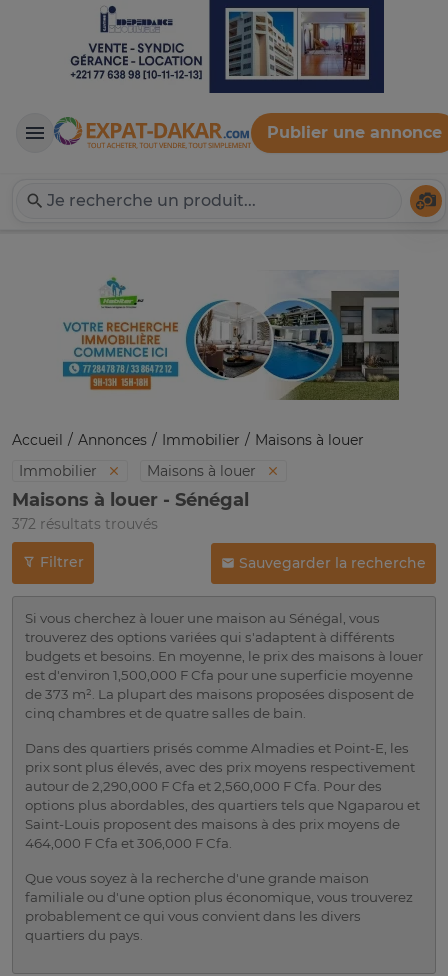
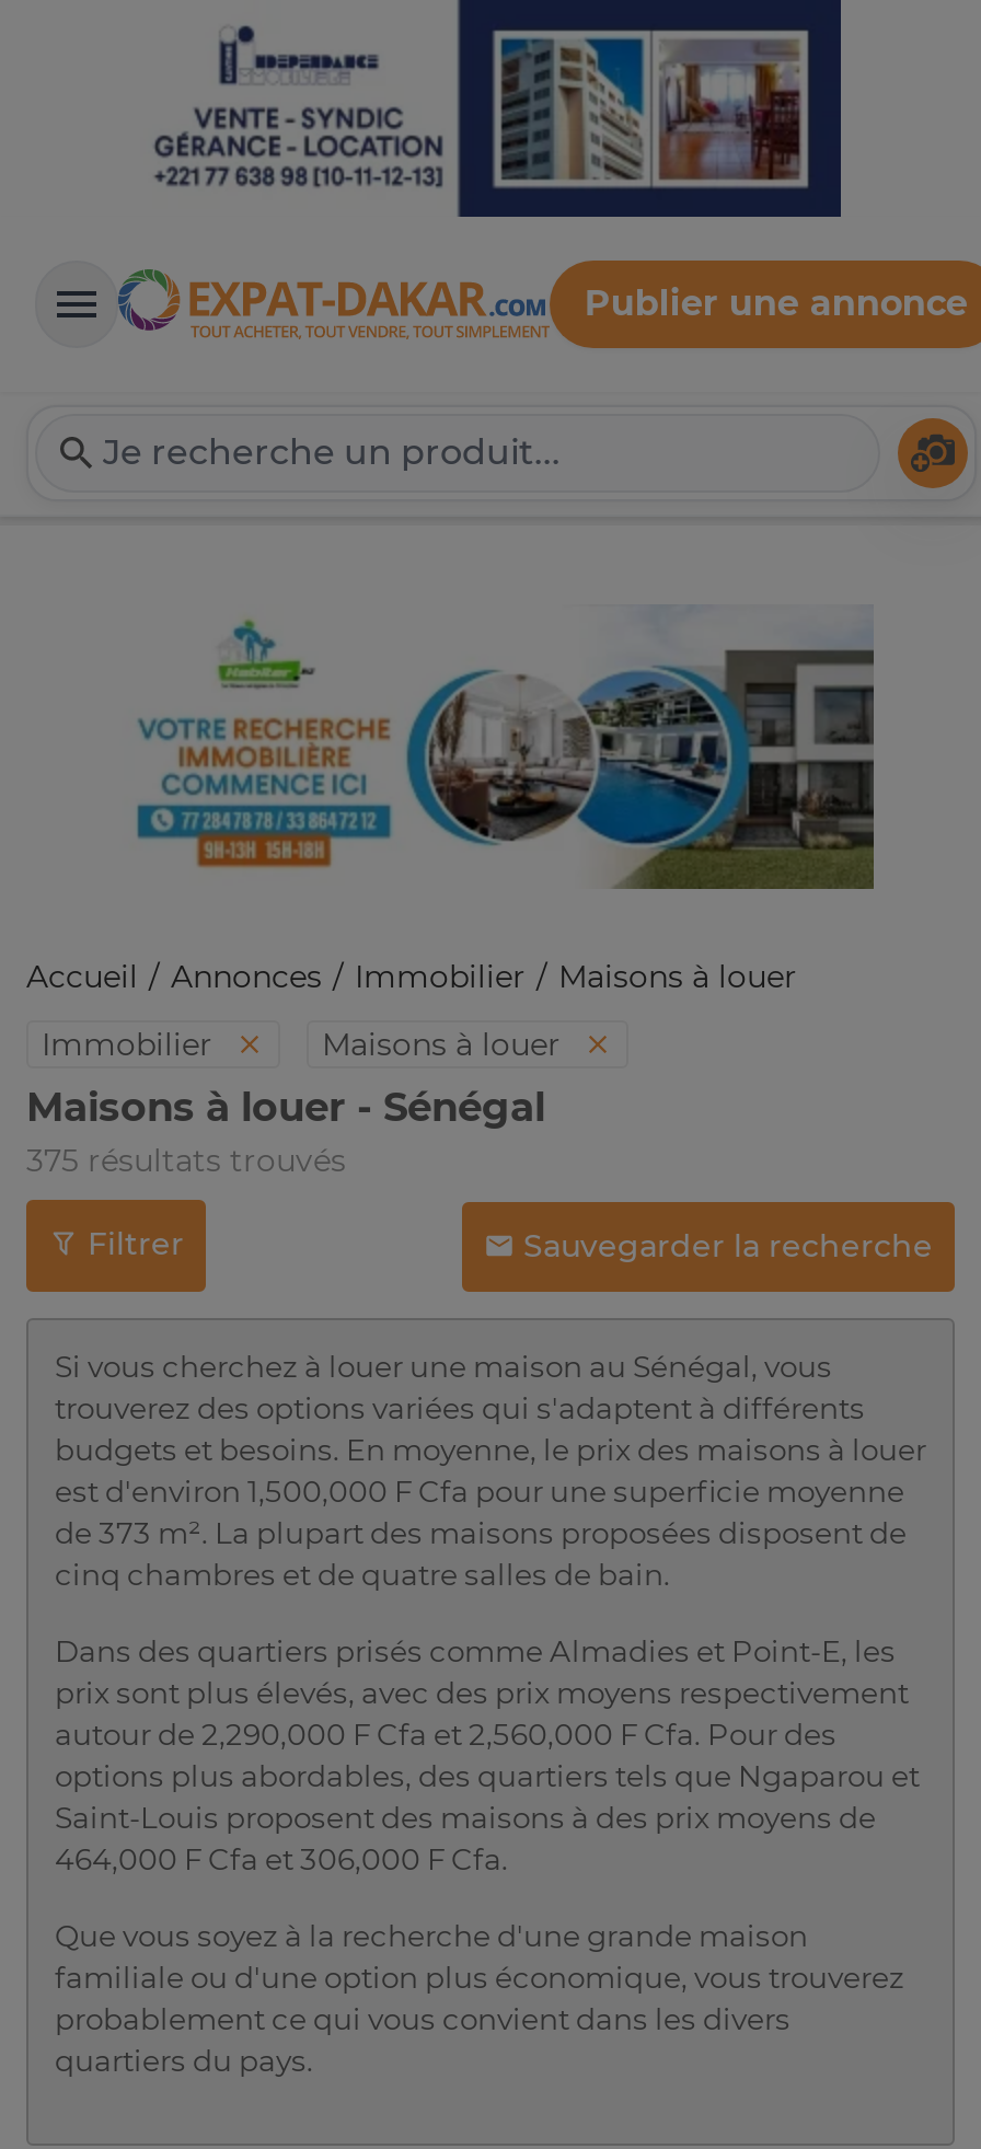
- 372 résultats trouvés
+ 375 résultats trouvés
